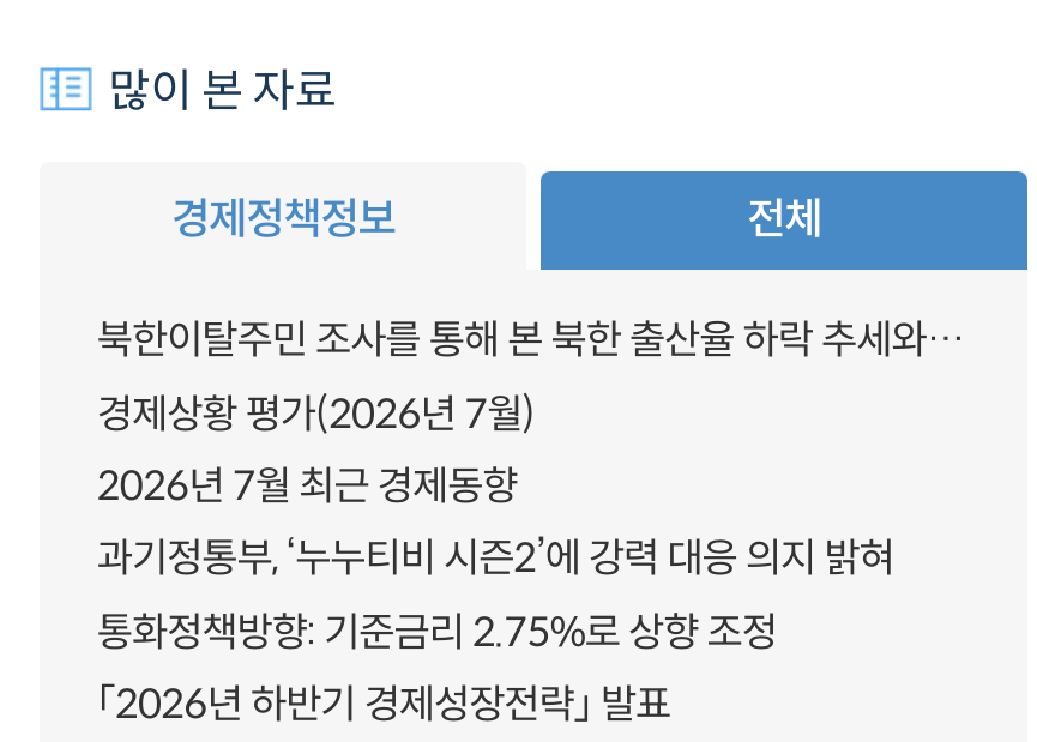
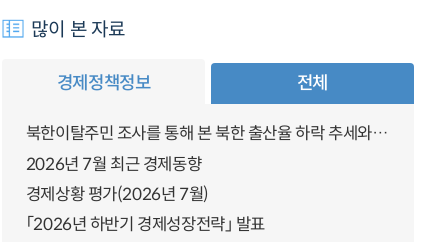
moved down: 경제상황 평가(2026년 7월)

- 과기정통부, ‘누누티비 시즌2’에 강력 대응 의지 밝혀
- 통화정책방향: 기준금리 2.75%로 상향 조정
